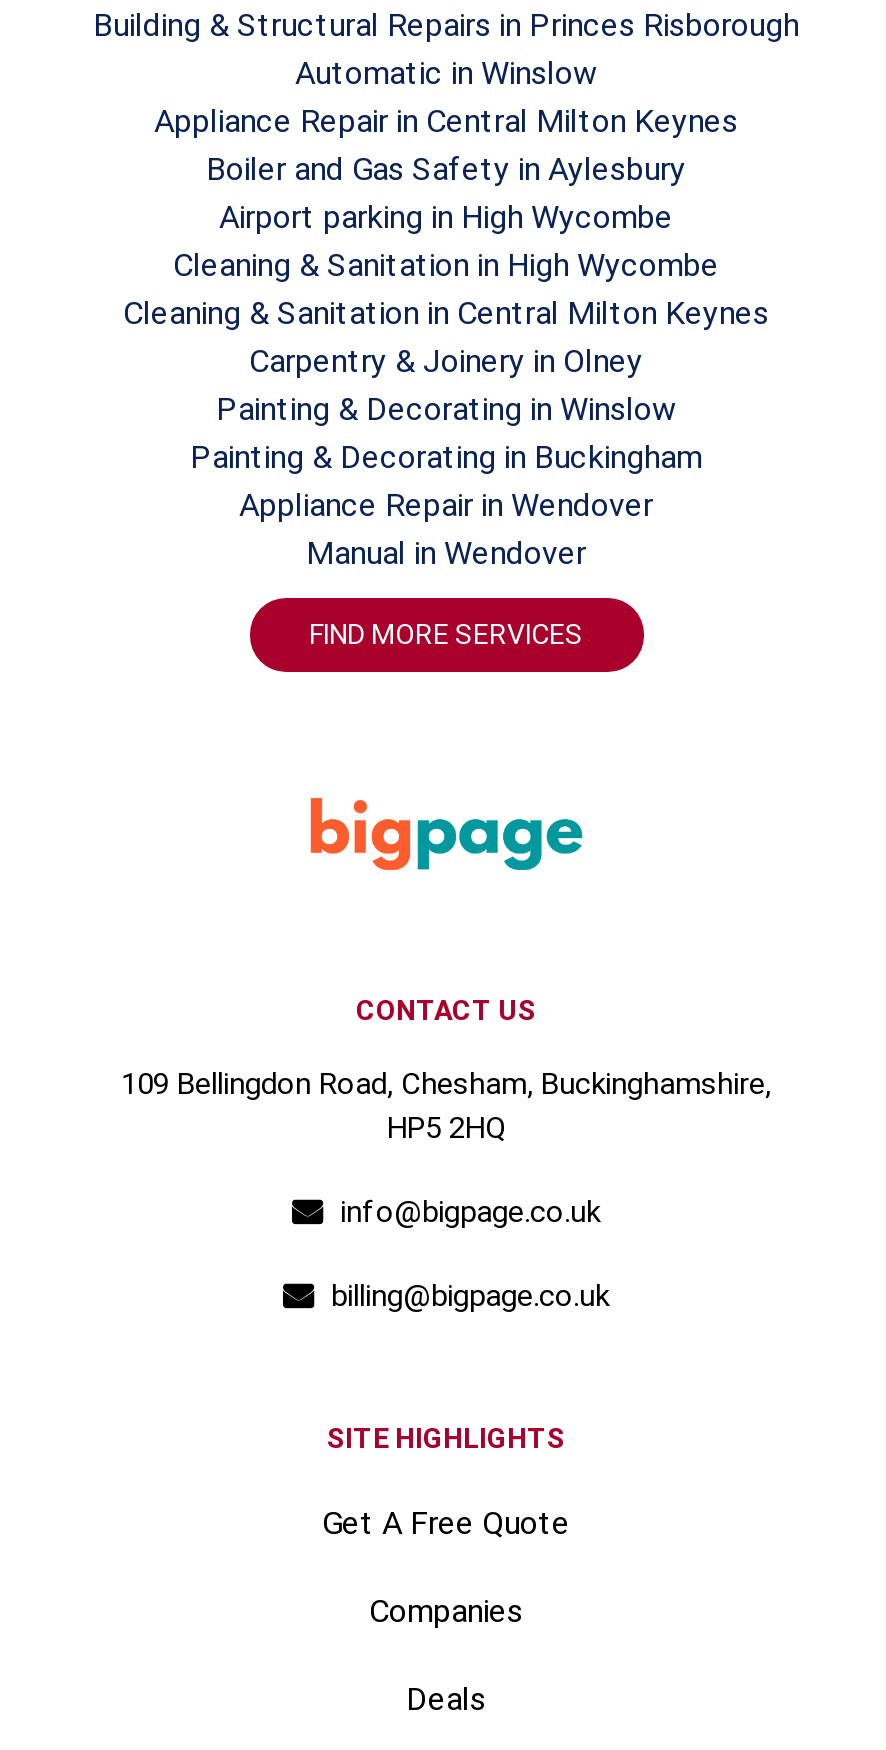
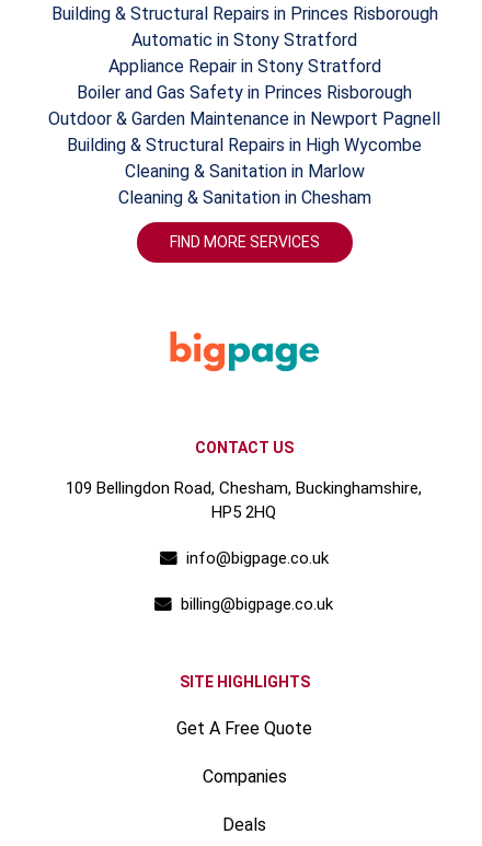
- Automatic in Winslow
- Appliance Repair in Central Milton Keynes
- Boiler and Gas Safety in Aylesbury
- Airport parking in High Wycombe
- Cleaning & Sanitation in High Wycombe
- Cleaning & Sanitation in Central Milton Keynes
- Carpentry & Joinery in Olney
- Painting & Decorating in Winslow
- Painting & Decorating in Buckingham
- Appliance Repair in Wendover
- Manual in Wendover
+ Automatic in Stony Stratford
+ Appliance Repair in Stony Stratford
+ Boiler and Gas Safety in Princes Risborough
+ Outdoor & Garden Maintenance in Newport Pagnell
+ Building & Structural Repairs in High Wycombe
+ Cleaning & Sanitation in Marlow
+ Cleaning & Sanitation in Chesham
